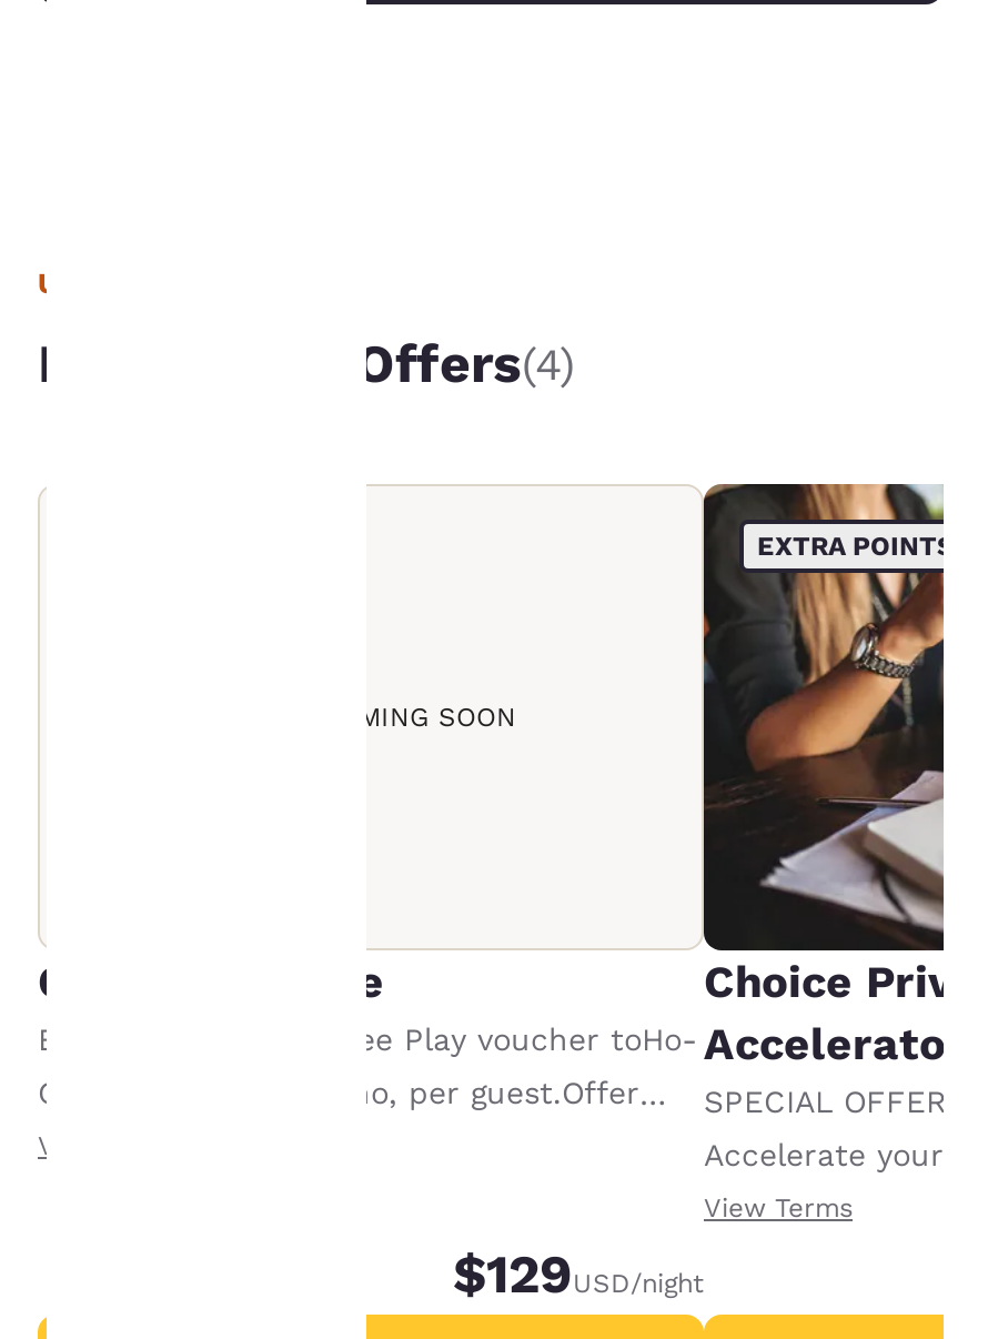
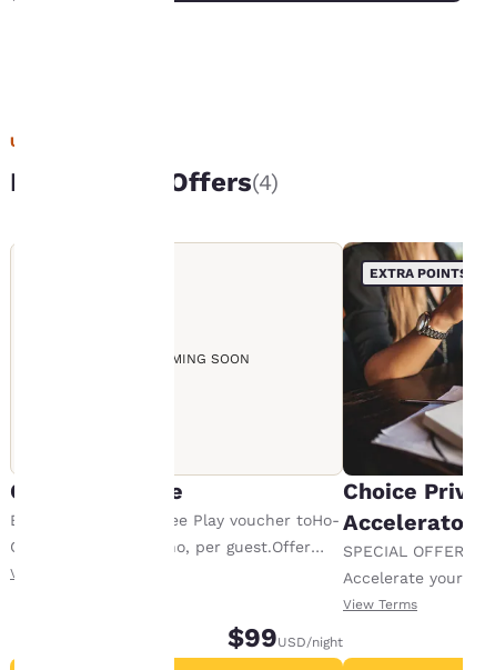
- $129USD/night
+ $99USD/night
